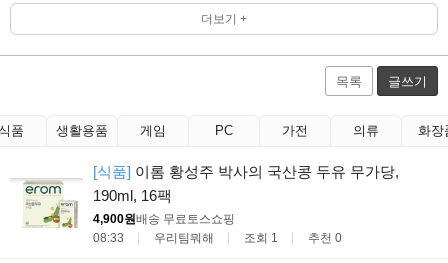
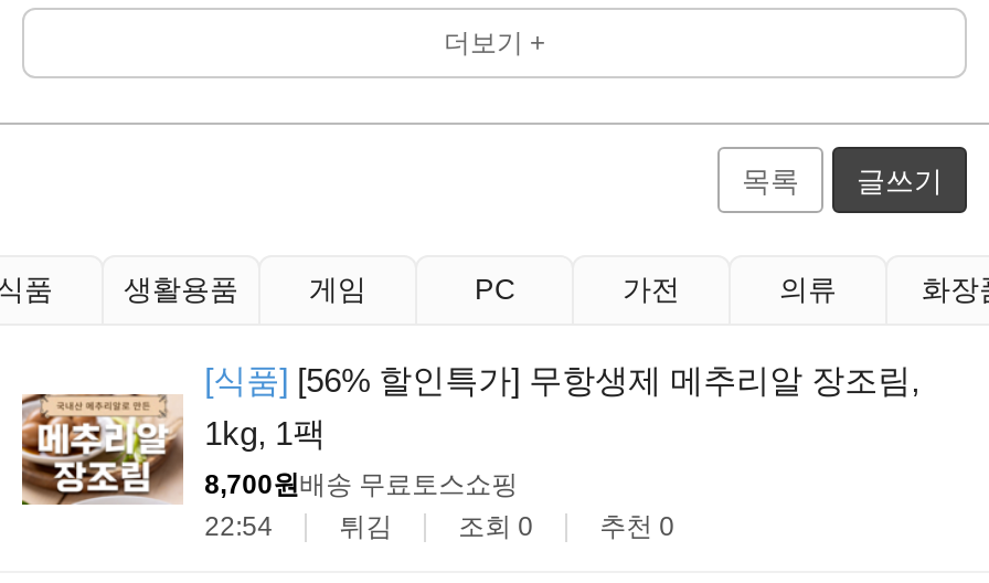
- [image]
- [식품] 이롬 황성주 박사의 국산콩 두유 무가당,
- 190ml, 16팩
+ [image]
+ [식품] [56% 할인특가] 무항생제 메추리알 장조림,
+ 1kg, 1팩

- 4,900원배송 무료 토스쇼핑
- 08:33
- 우리팀뭐해
- 조회 1
+ 8,700원배송 무료 토스쇼핑
+ 22:54
+ 튀김
+ 조회 0
